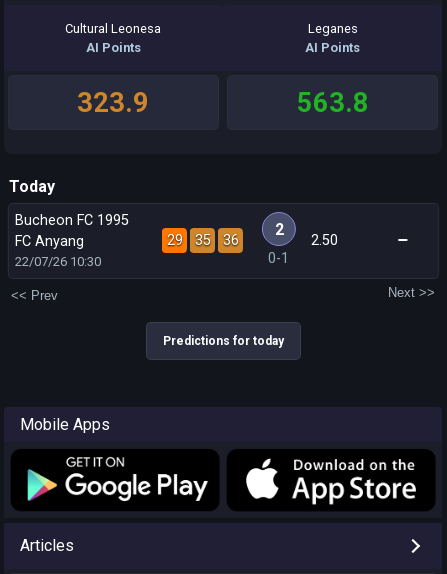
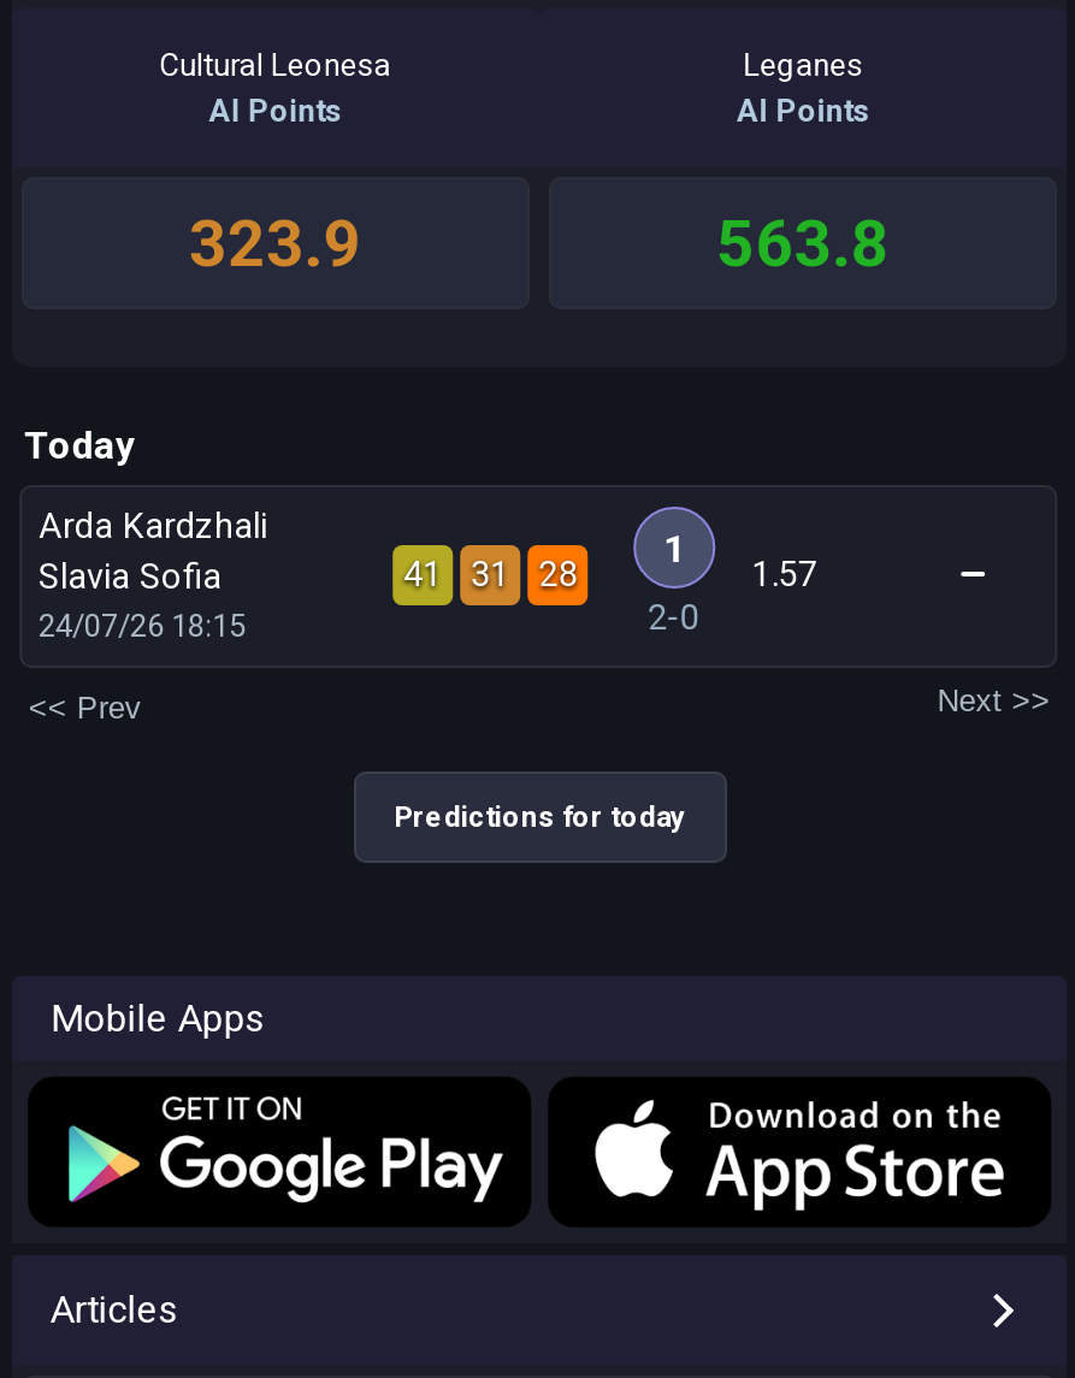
- Bucheon FC 1995
- FC Anyang
- 22/07/26 10:30
+ Arda Kardzhali
+ Slavia Sofia
+ 24/07/26 18:15

- 2
+ 1

- 29
- 35
- 36
+ 41
+ 31
+ 28

- 2.50
+ 1.57

- 0-1
+ 2-0
